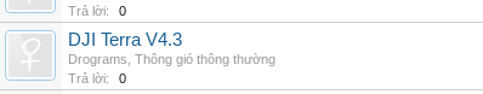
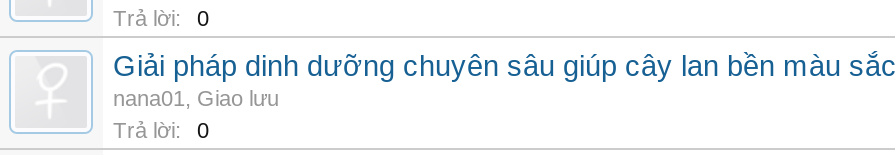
- DJI Terra V4.3
- Drograms, Thông gió thông thường
+ Giải pháp dinh dưỡng chuyên sâu giúp cây lan bền màu sắc
+ nana01, Giao lưu
